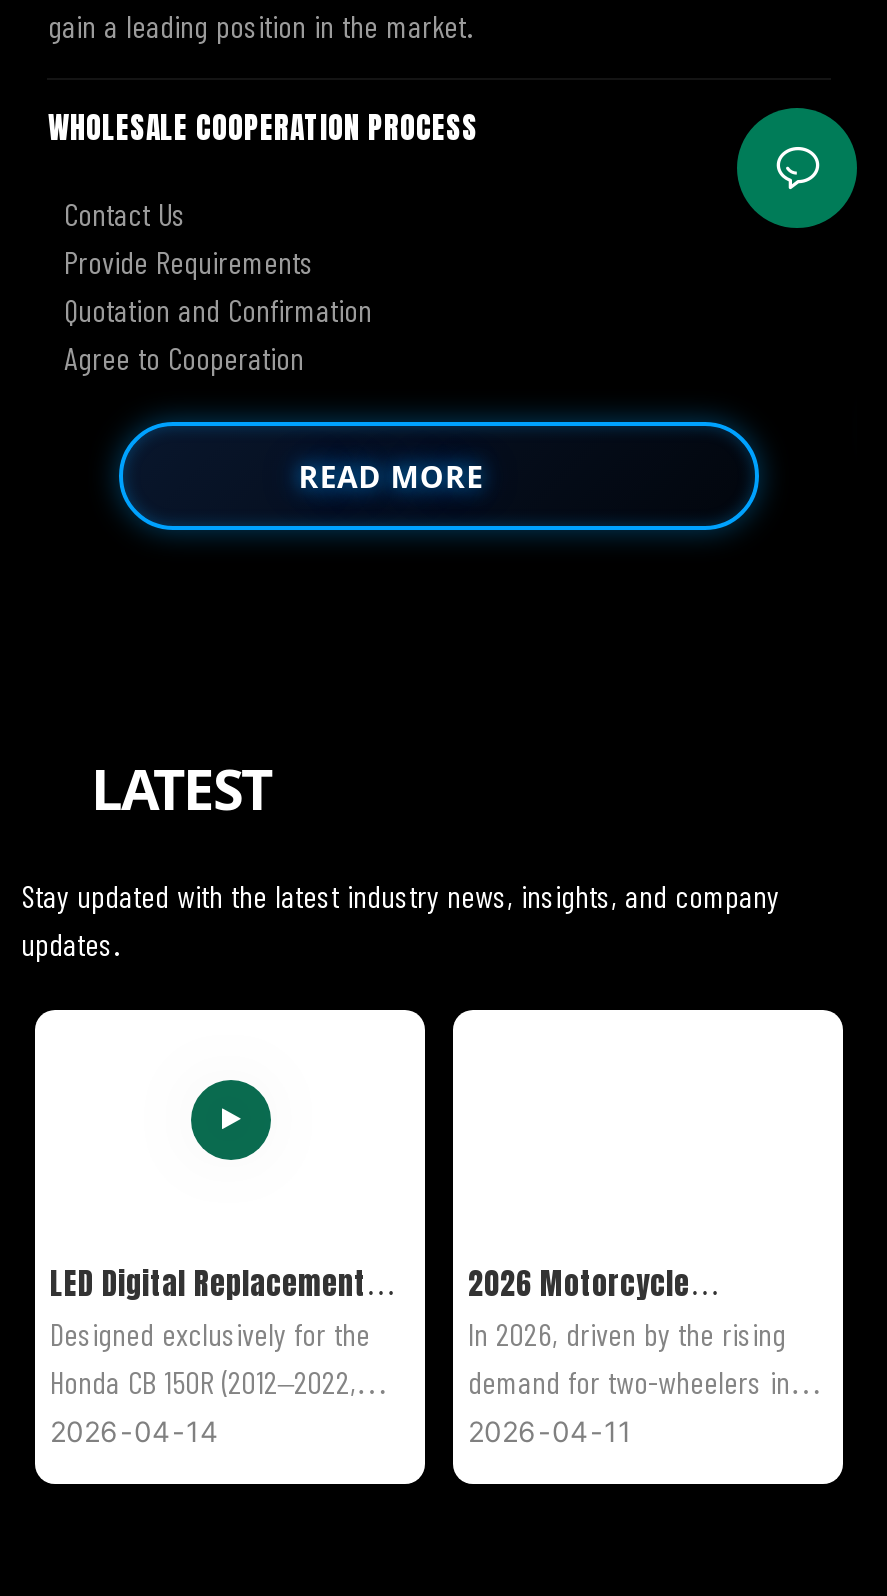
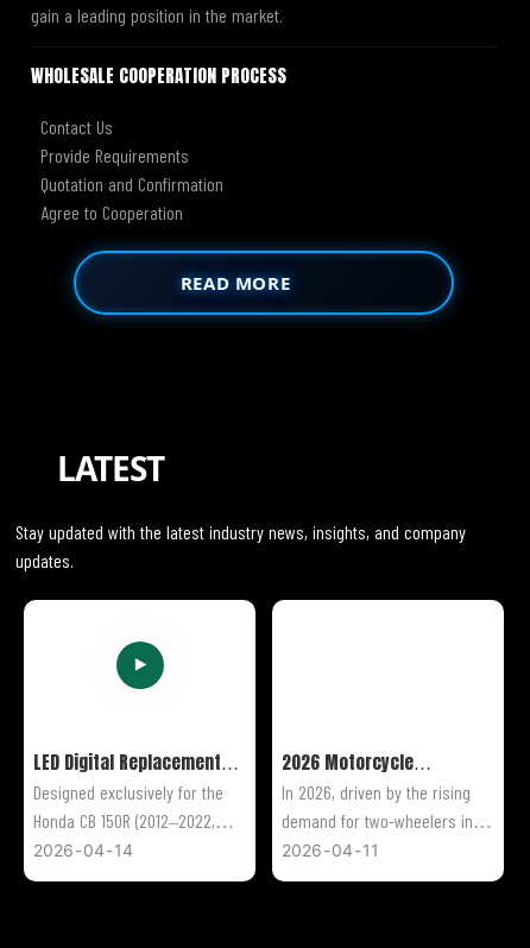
- [image]
